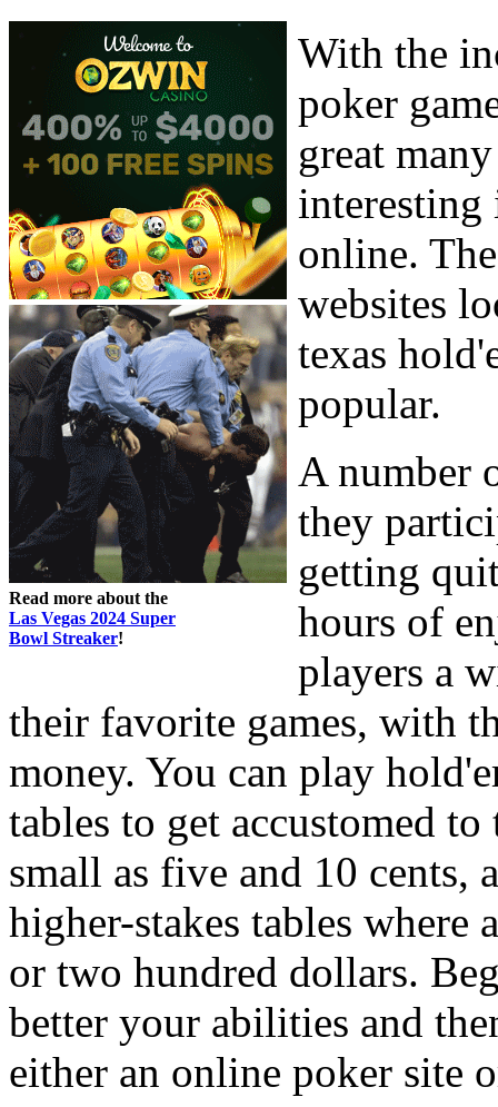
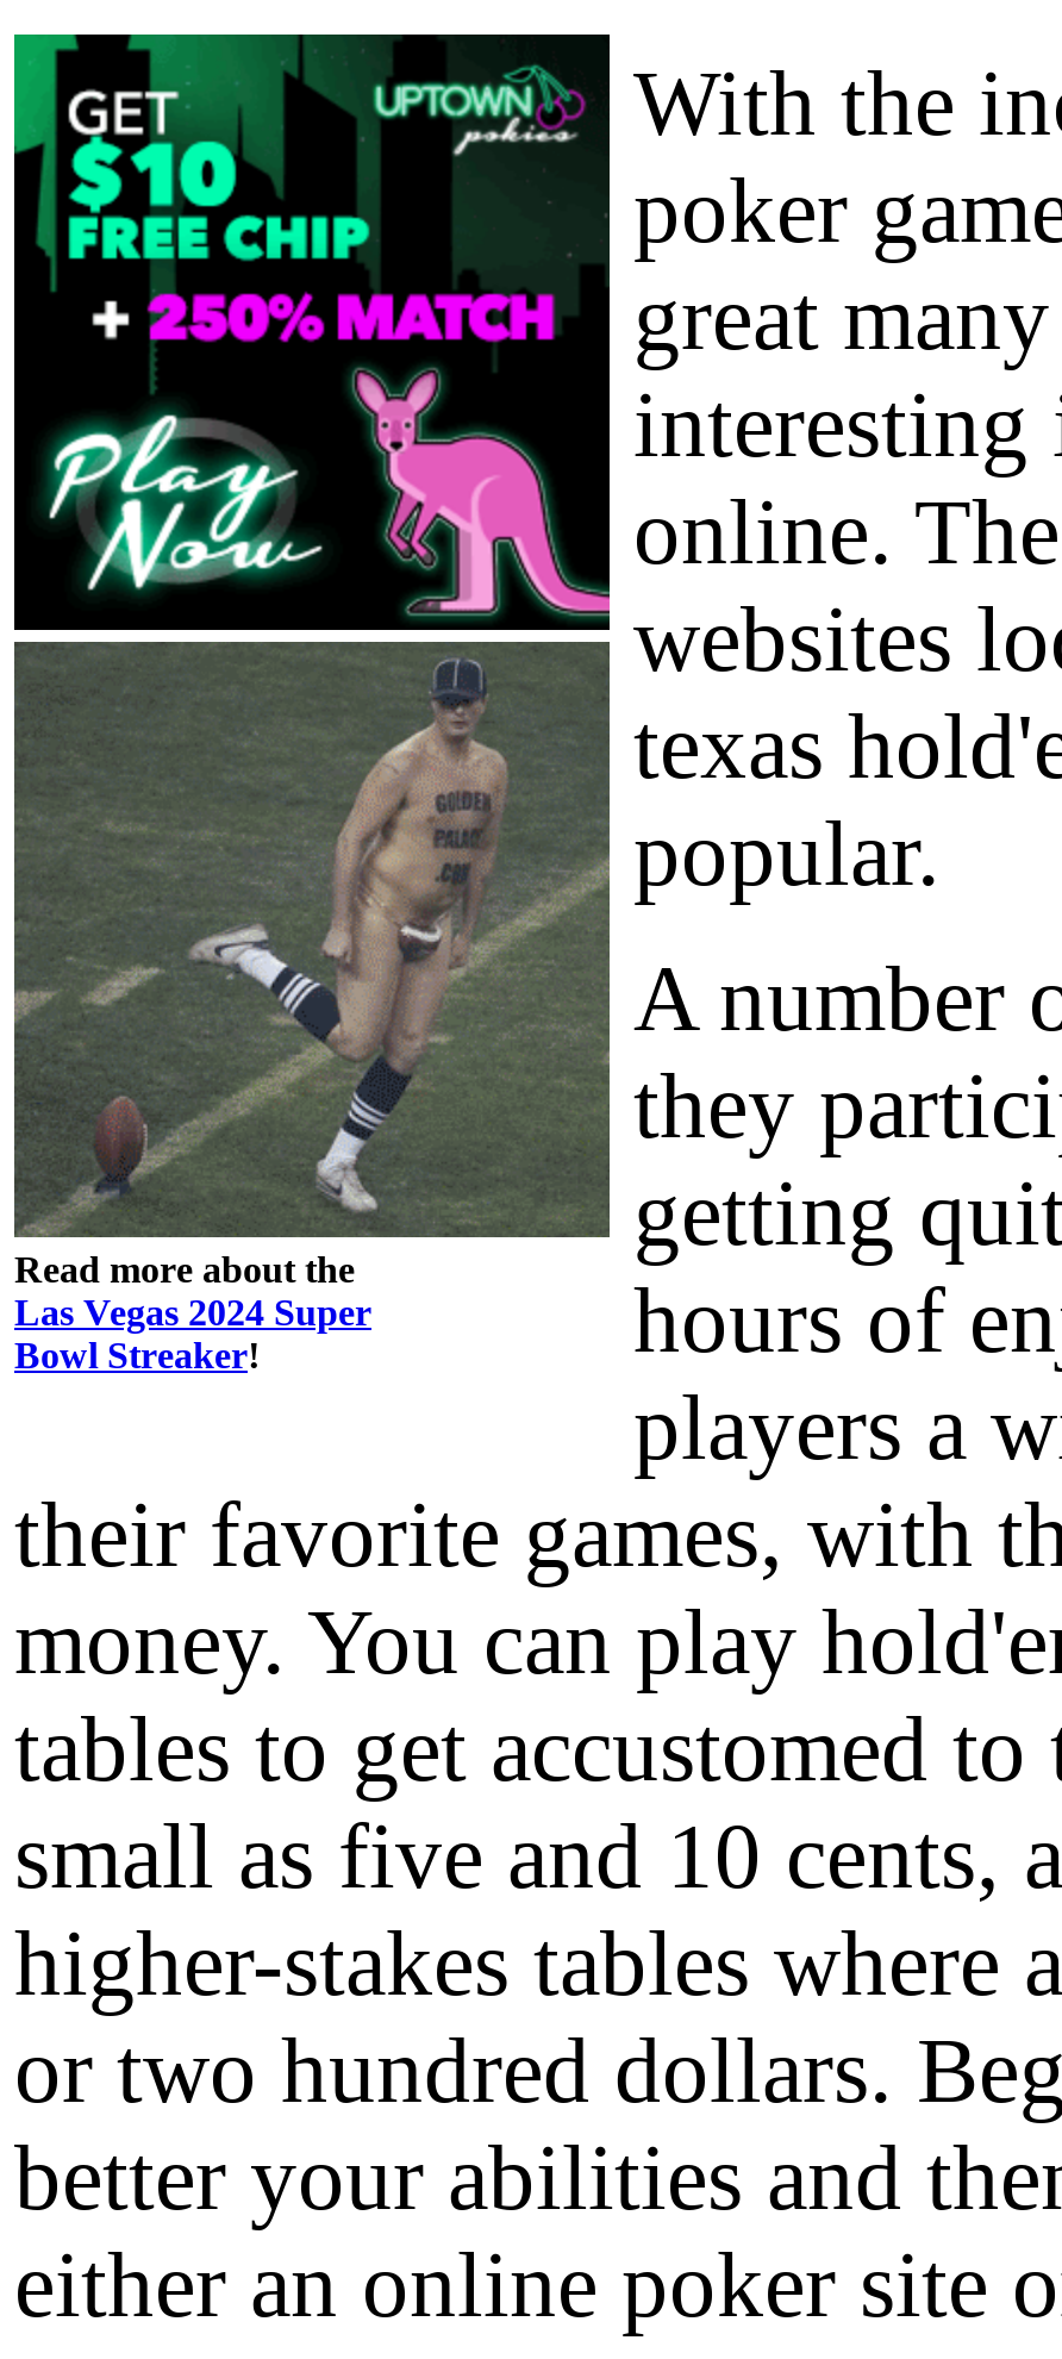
- [image]
+ [image]
